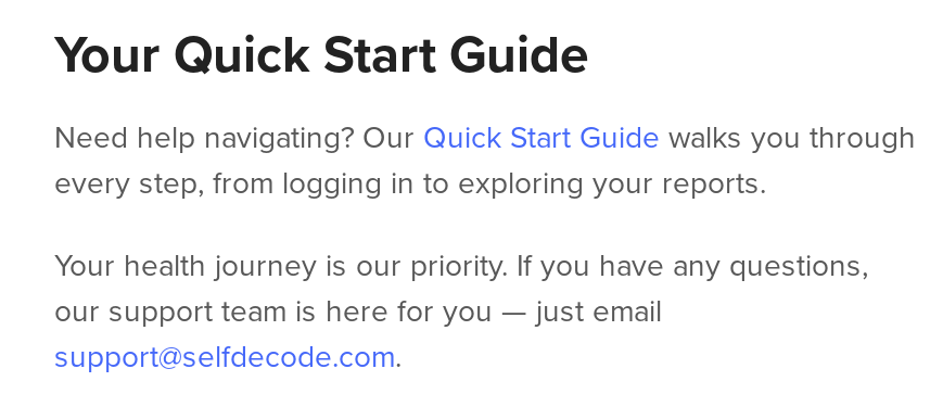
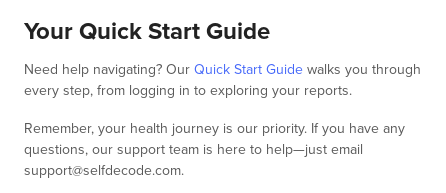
- Your health journey is our priority. If you have any questions,
- our support team is here for you — just email
+ Remember, your health journey is our priority. If you have any
+ questions, our support team is here to help—just email
